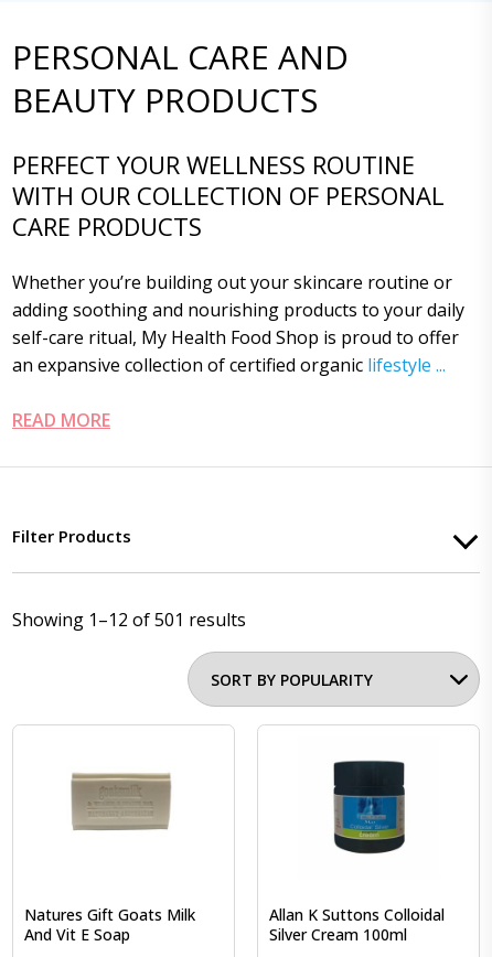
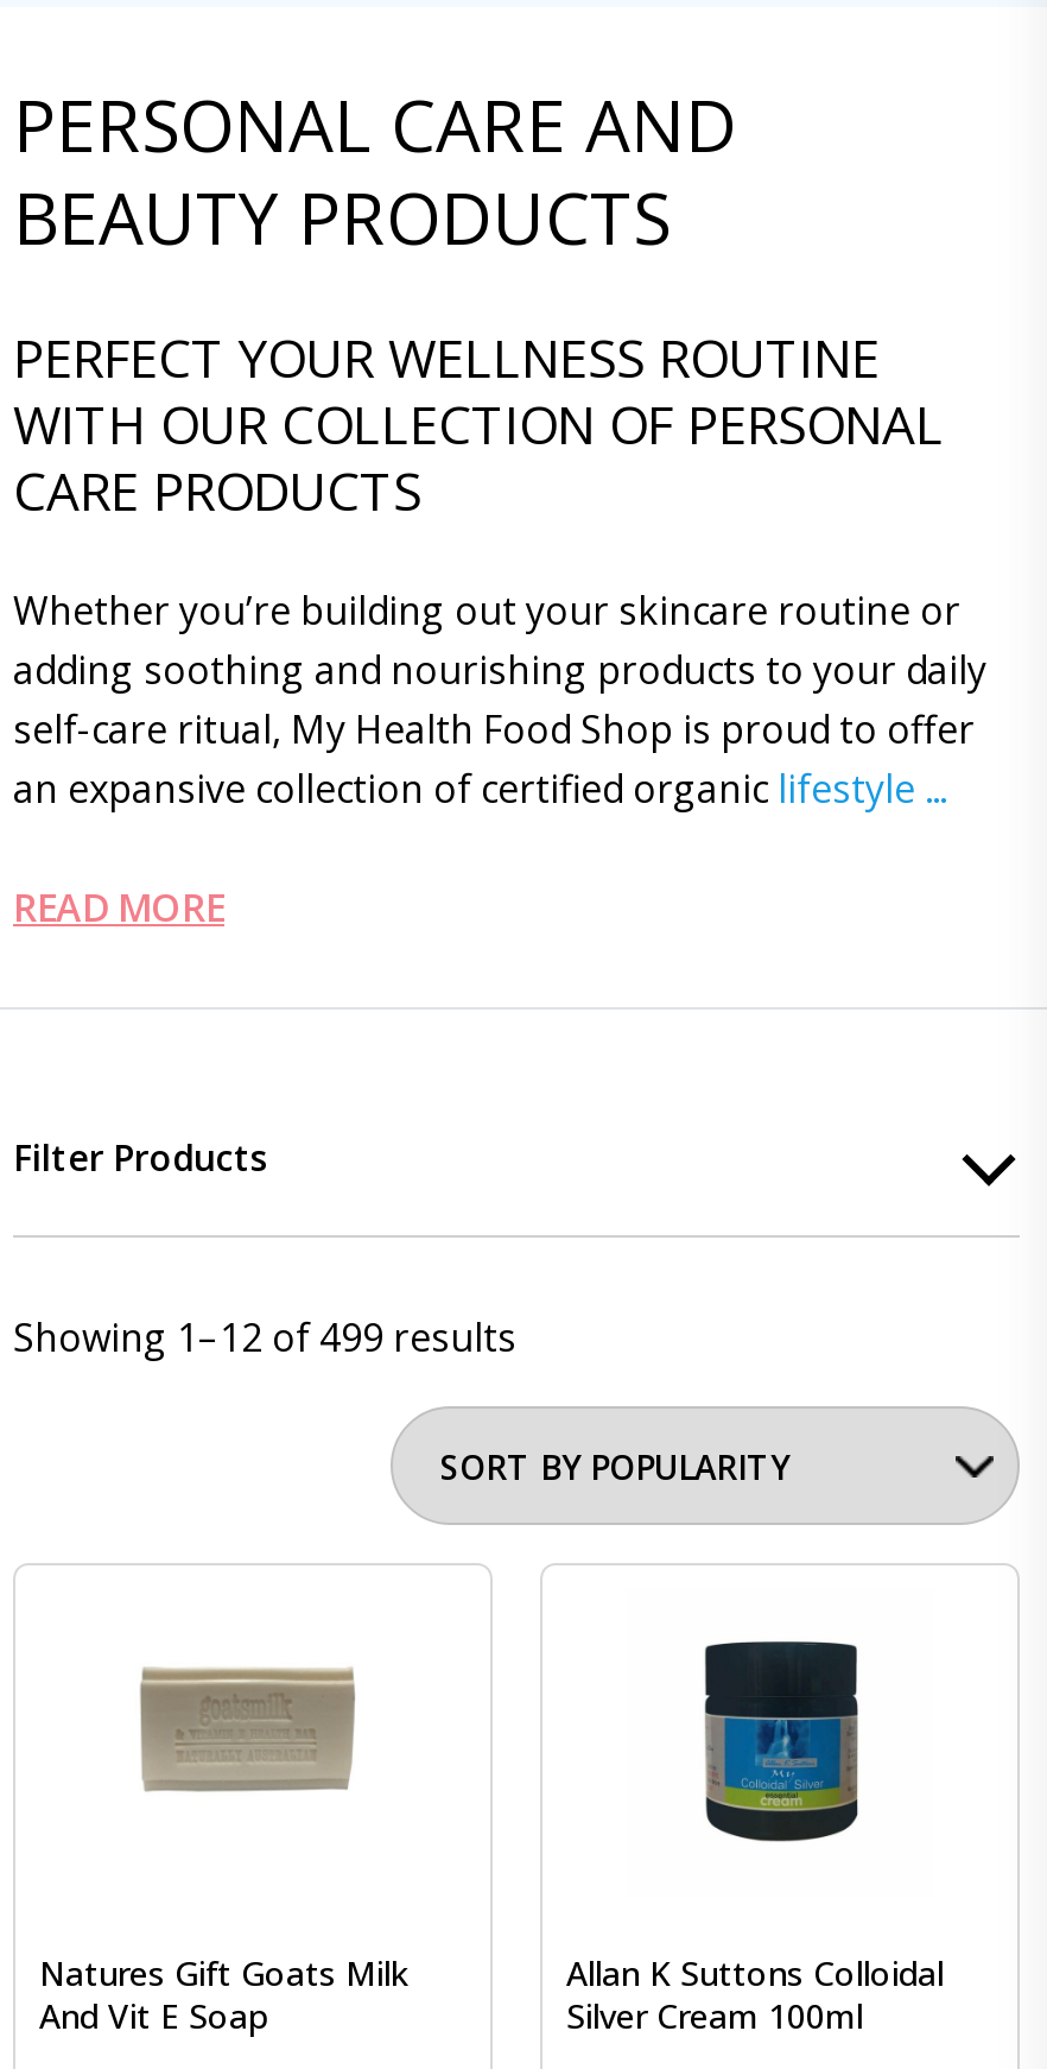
- Showing 1–12 of 501 results
+ Showing 1–12 of 499 results
